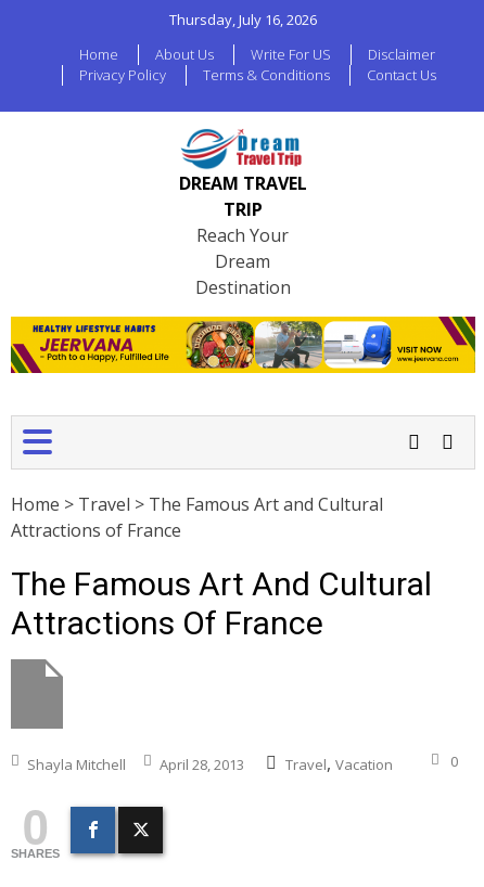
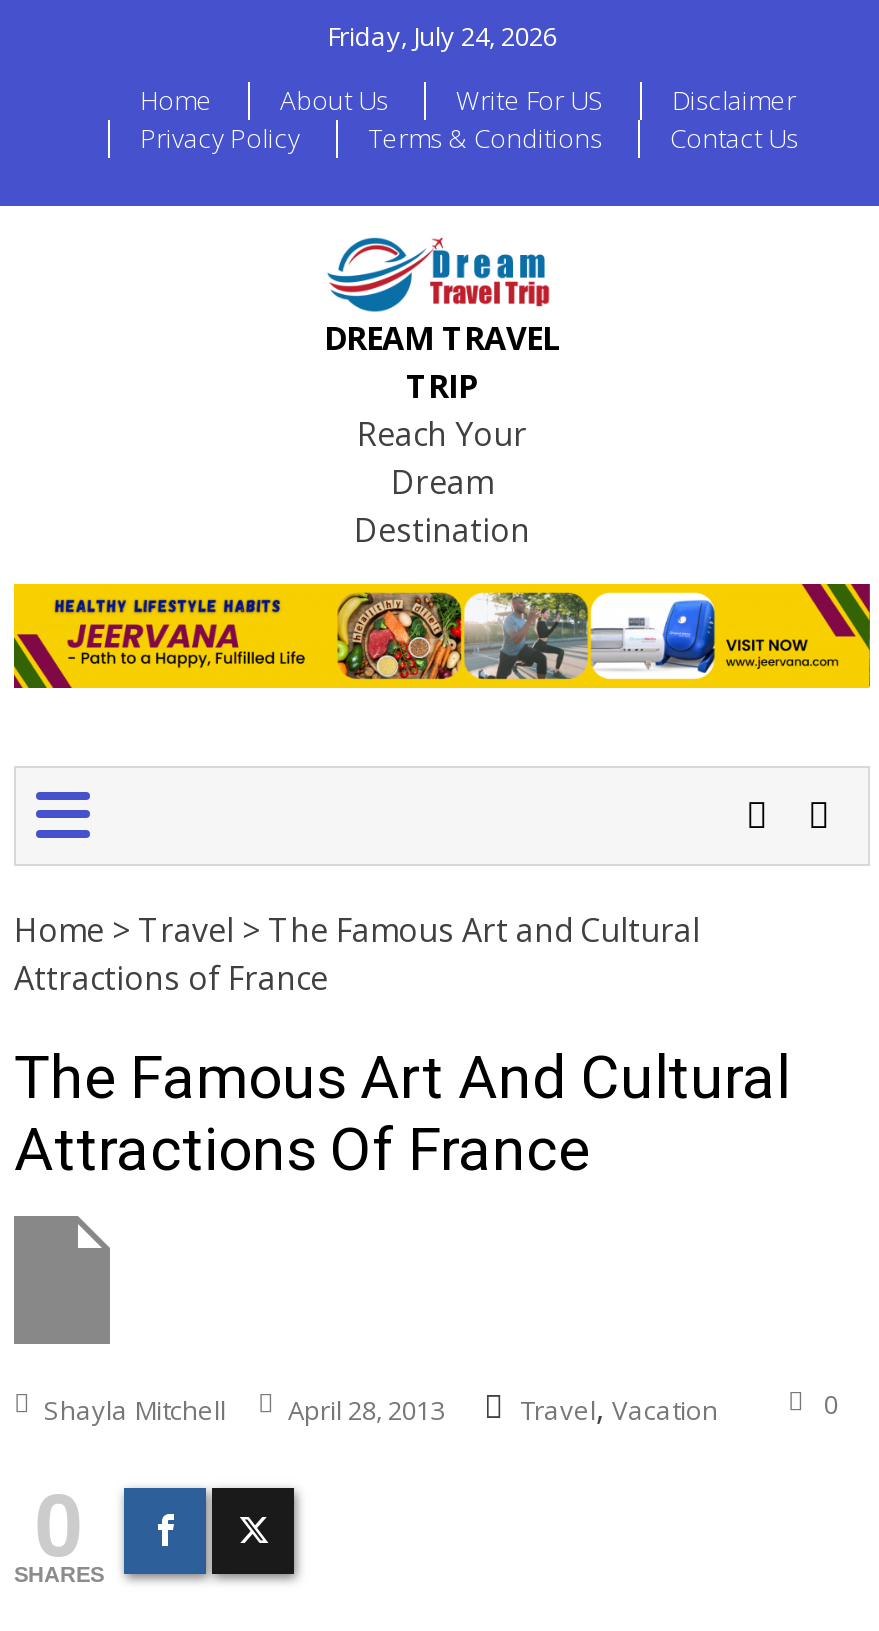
- Thursday, July 16, 2026
+ Friday, July 24, 2026
